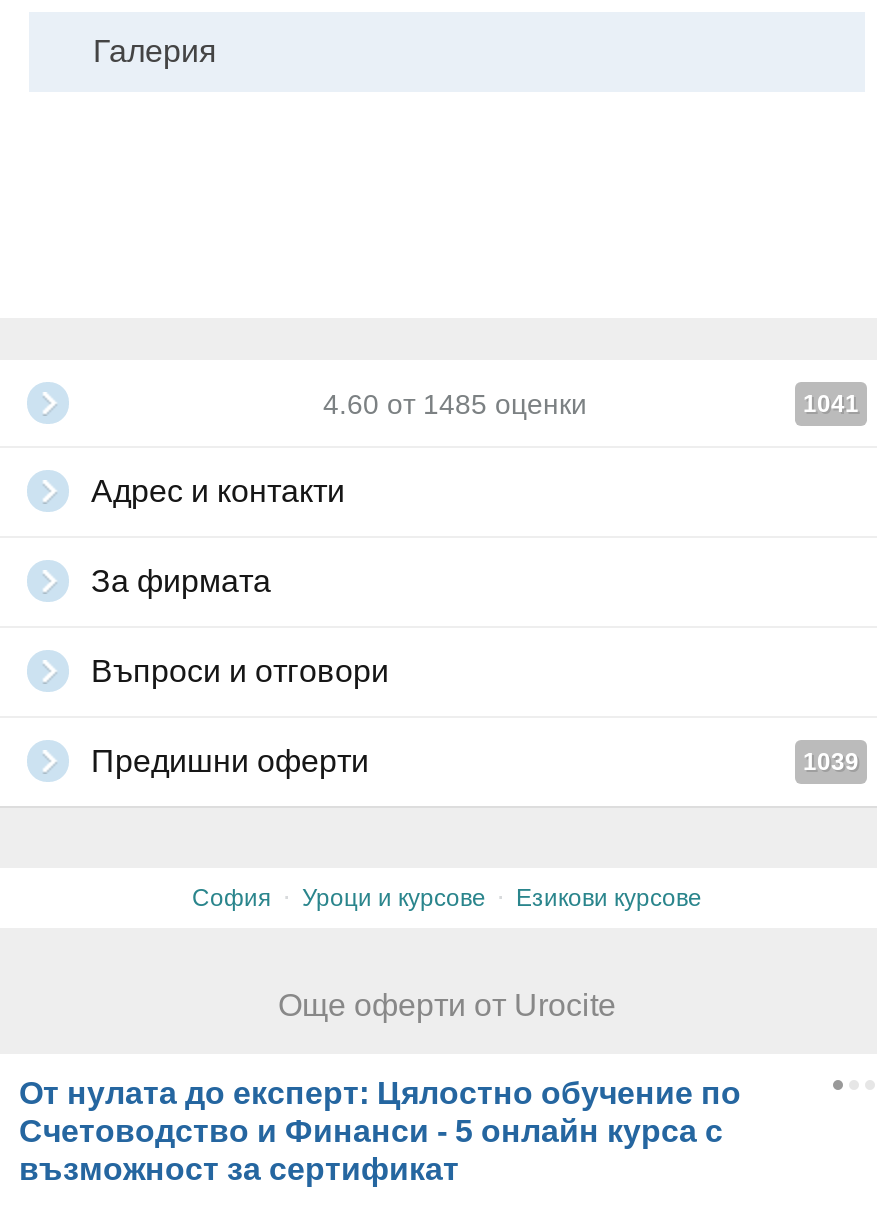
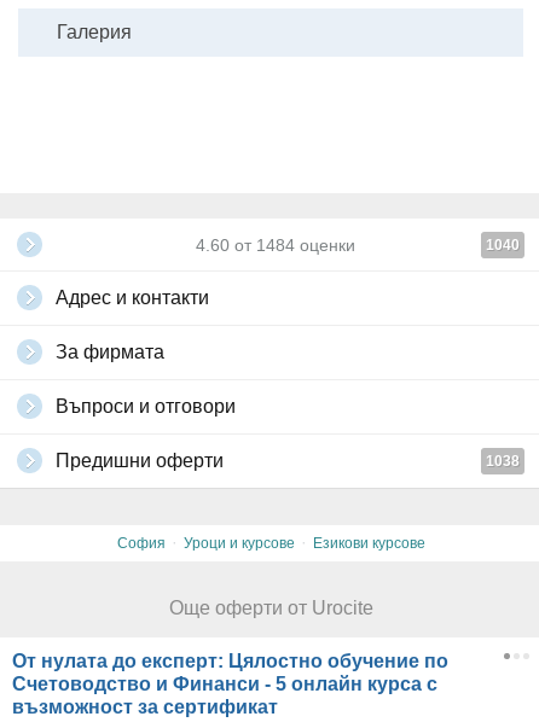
- 4.60 от 1485 оценки
+ 4.60 от 1484 оценки

- 1041
+ 1040

- 1039
+ 1038
